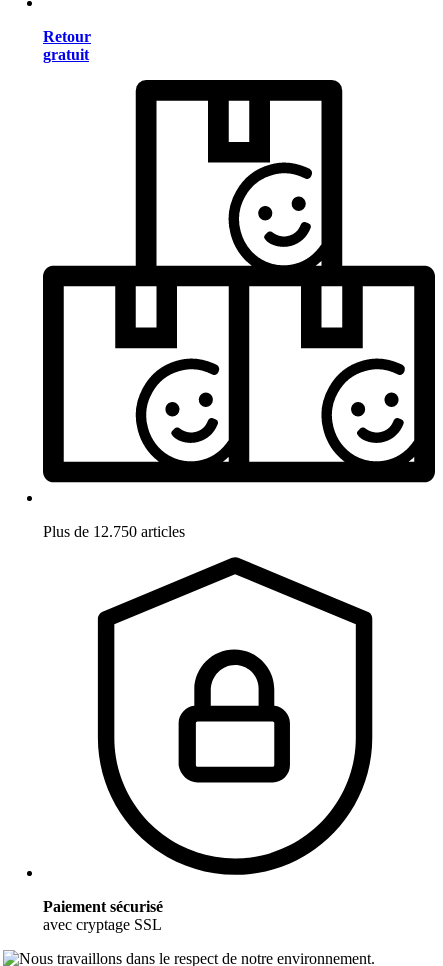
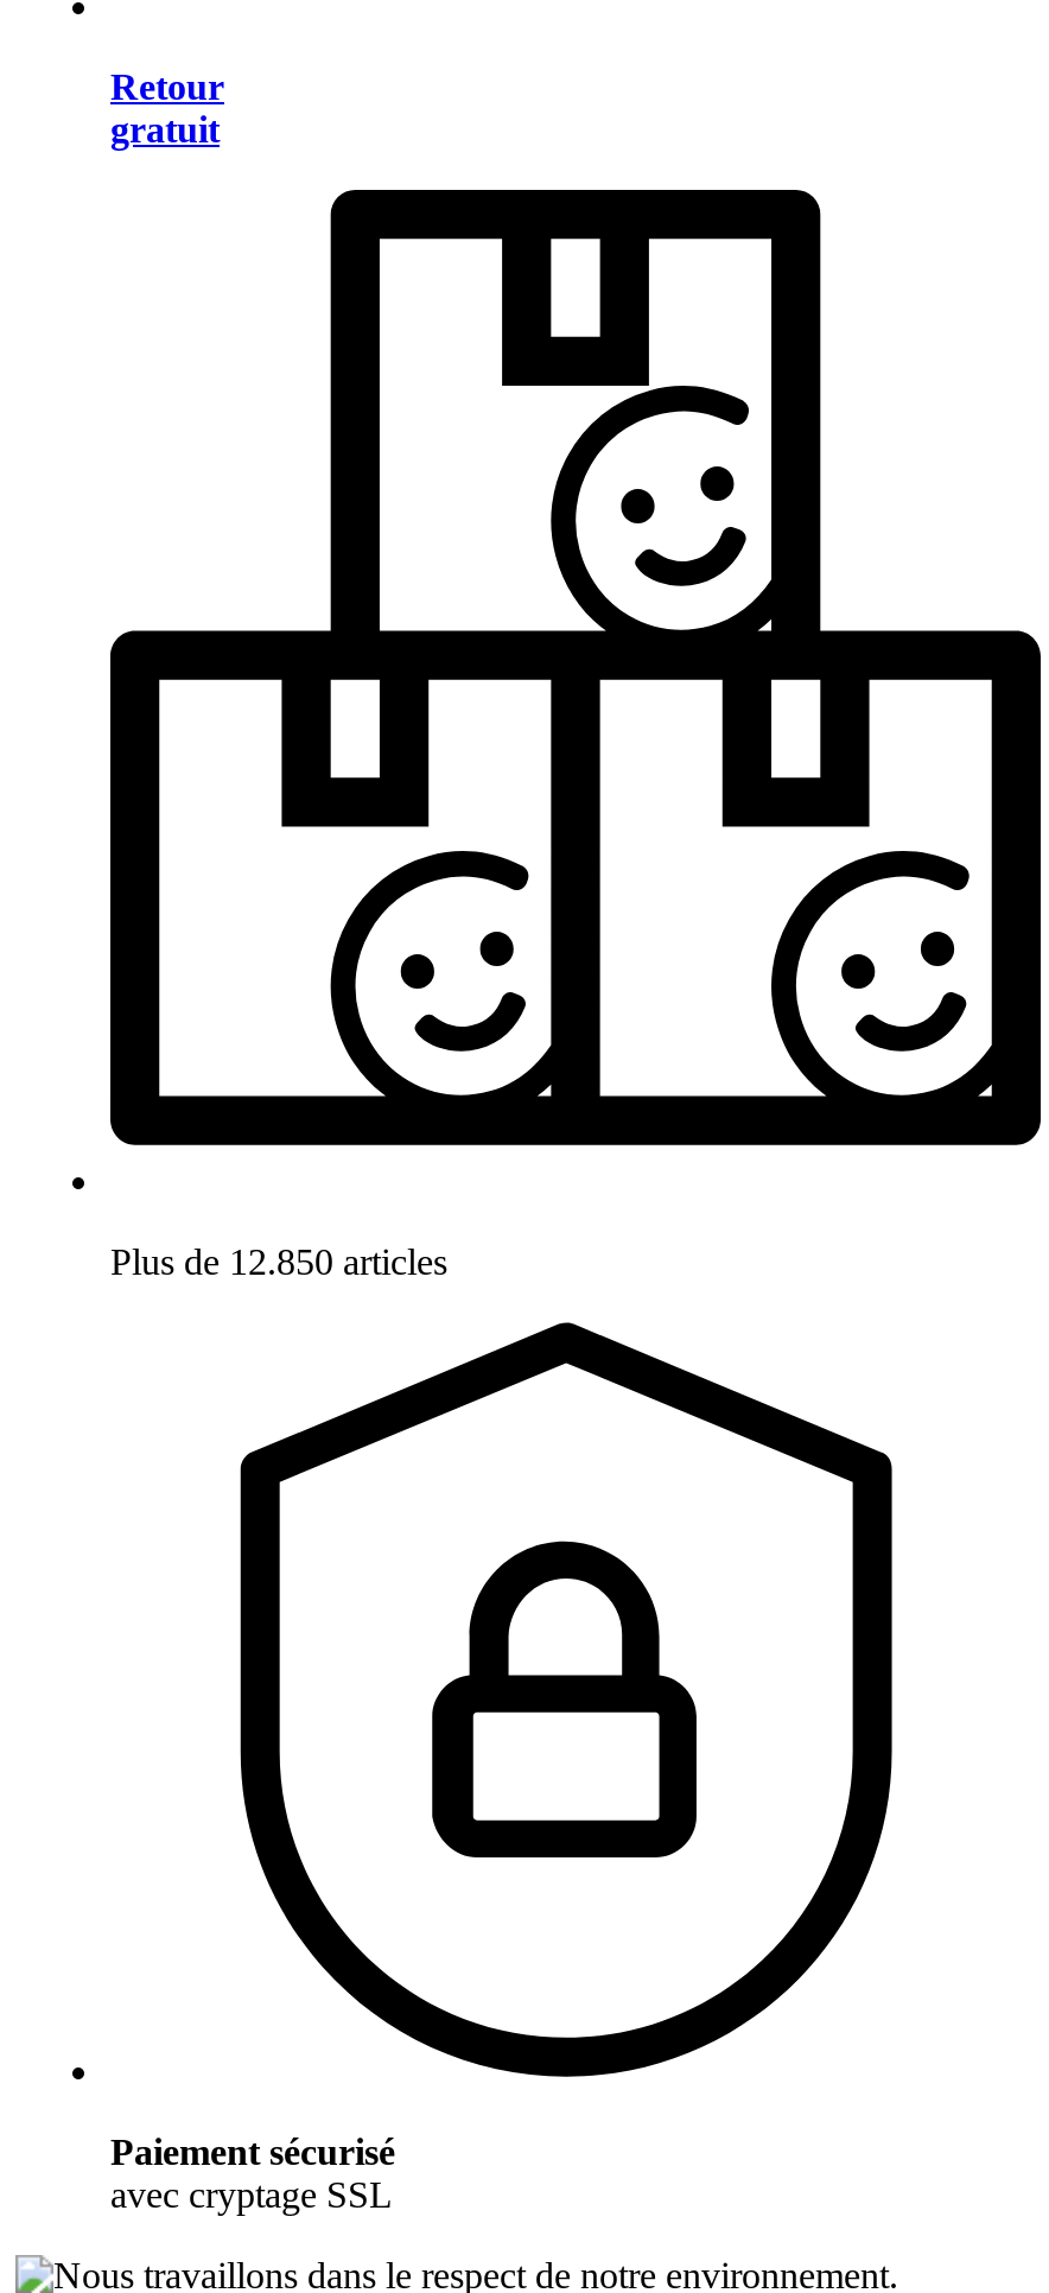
- Plus de 12.750 articles
+ Plus de 12.850 articles
